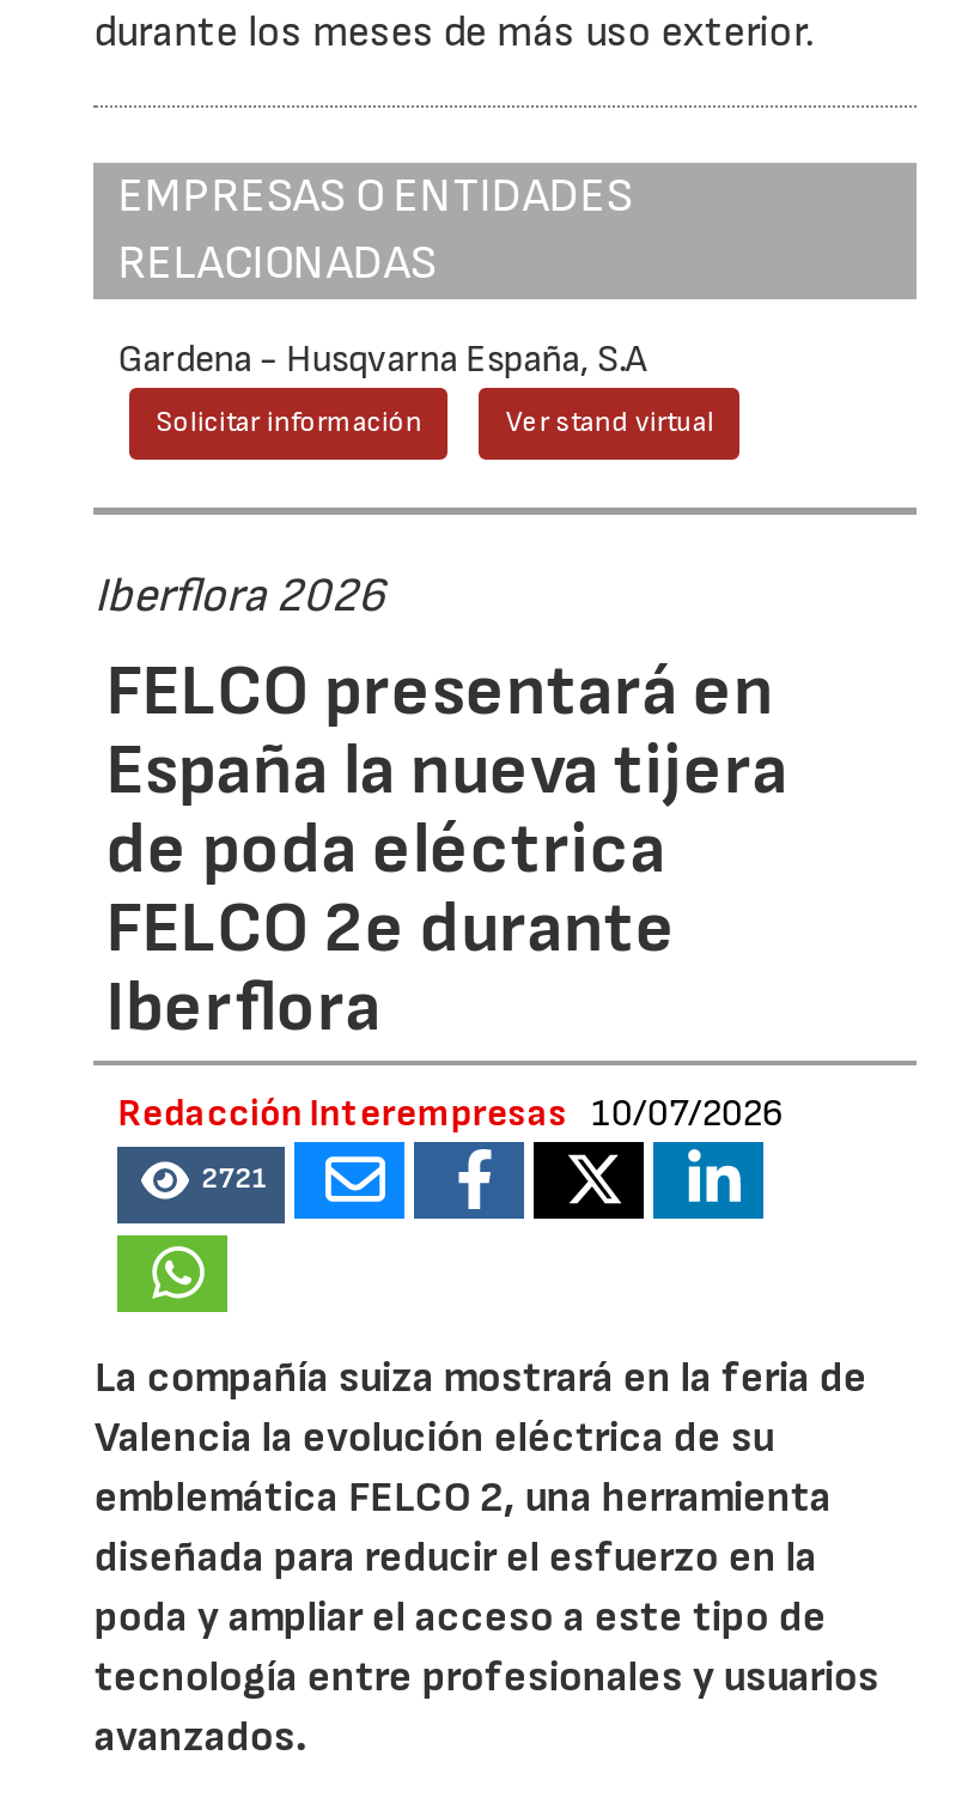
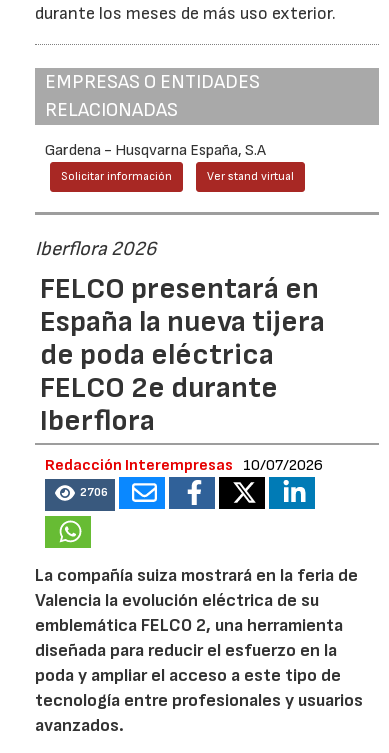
- 2721
+ 2706
